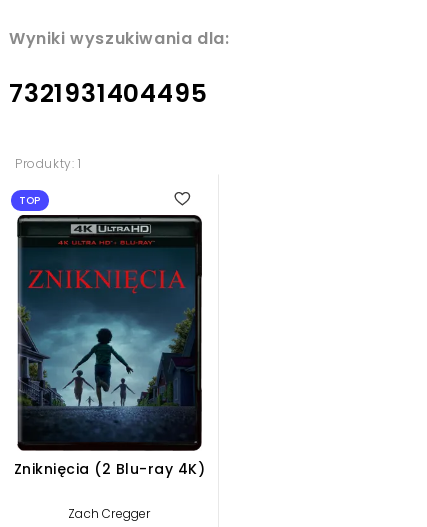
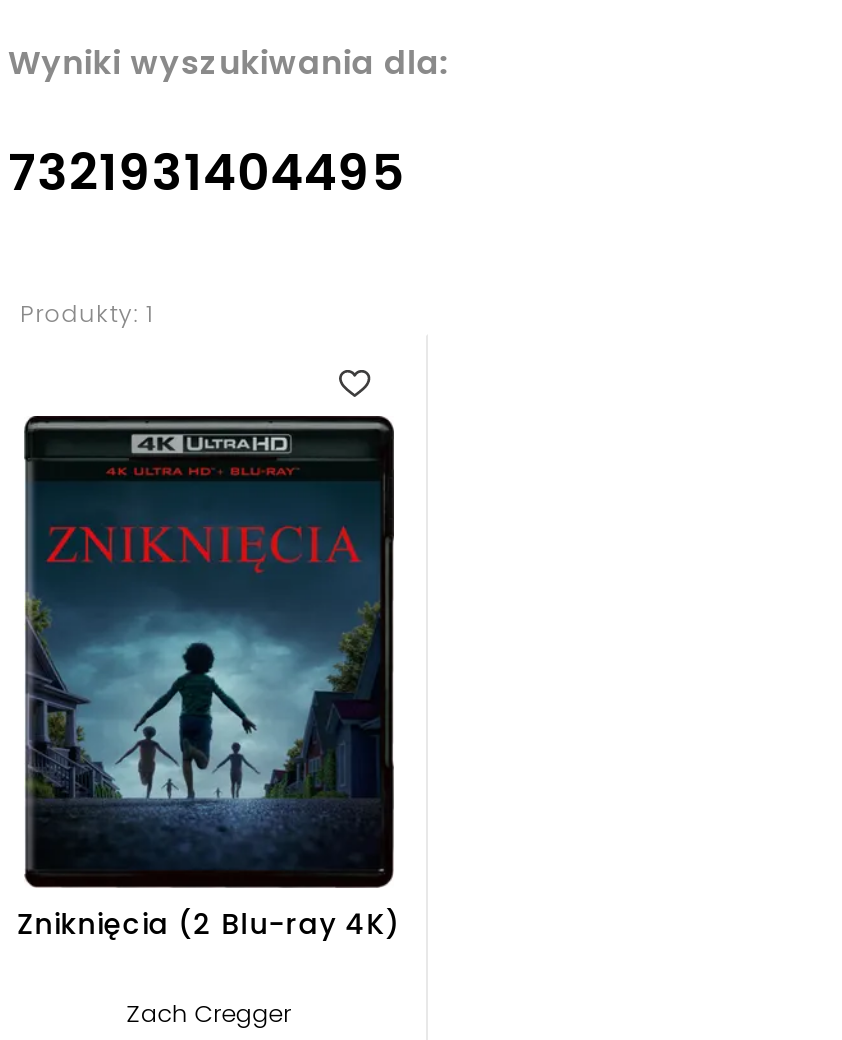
- TOP
